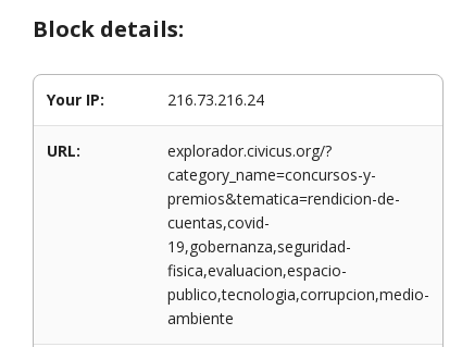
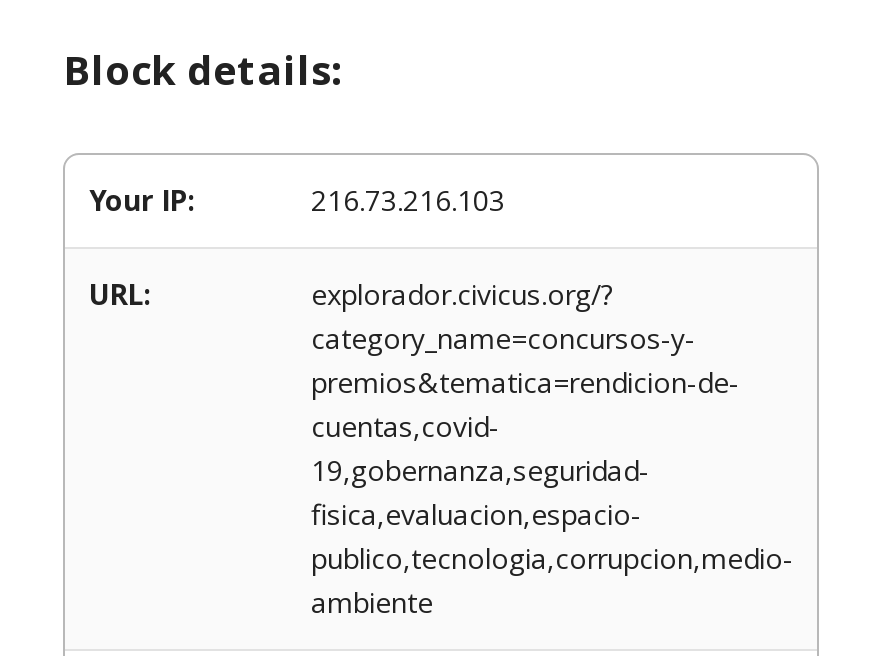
- 216.73.216.24
+ 216.73.216.103
